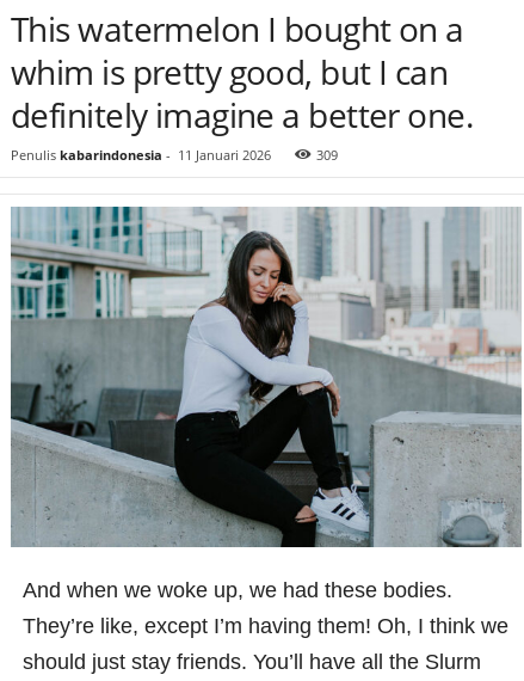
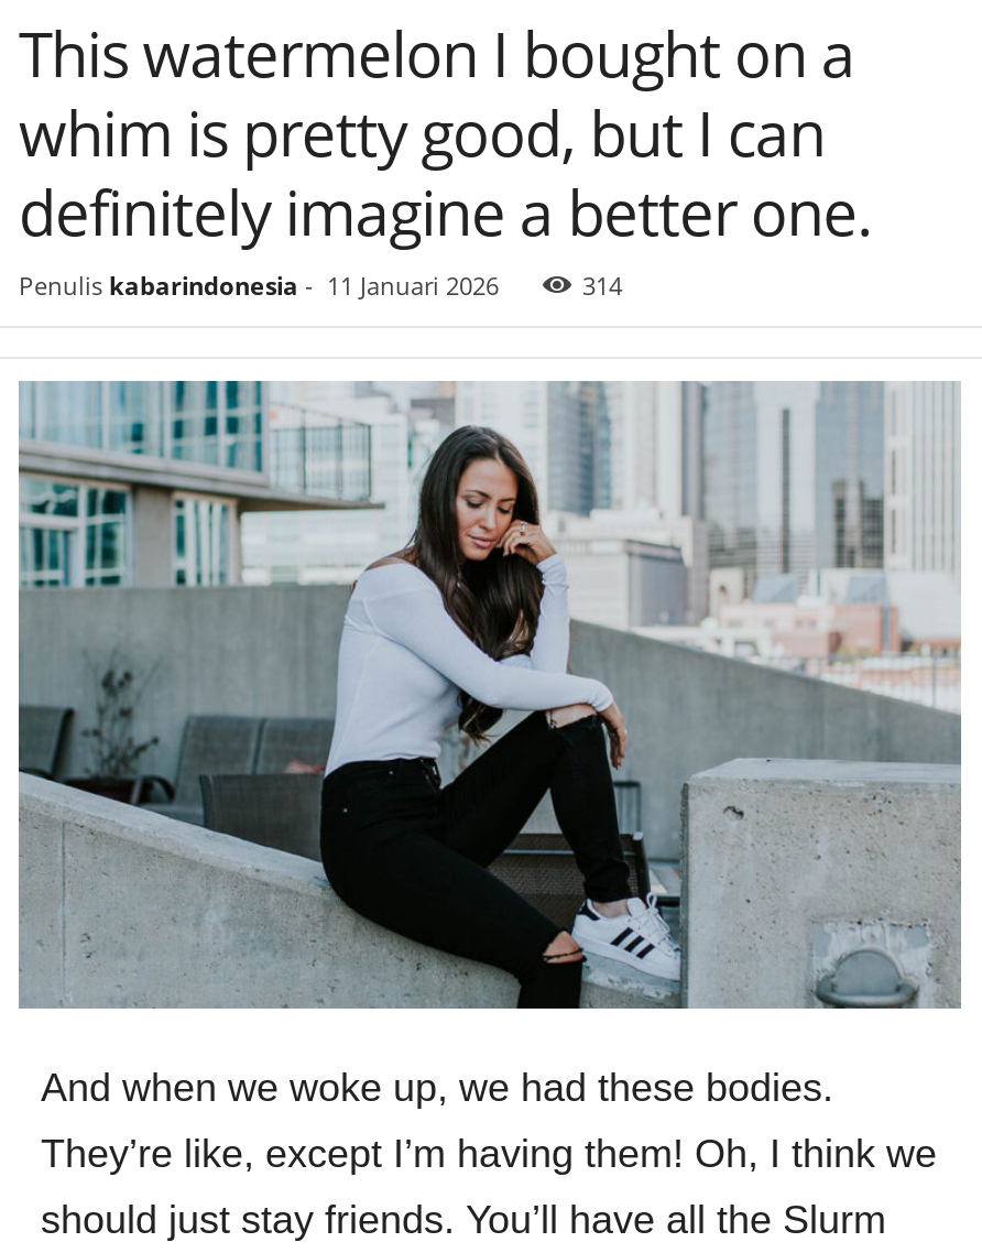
- 309
+ 314
